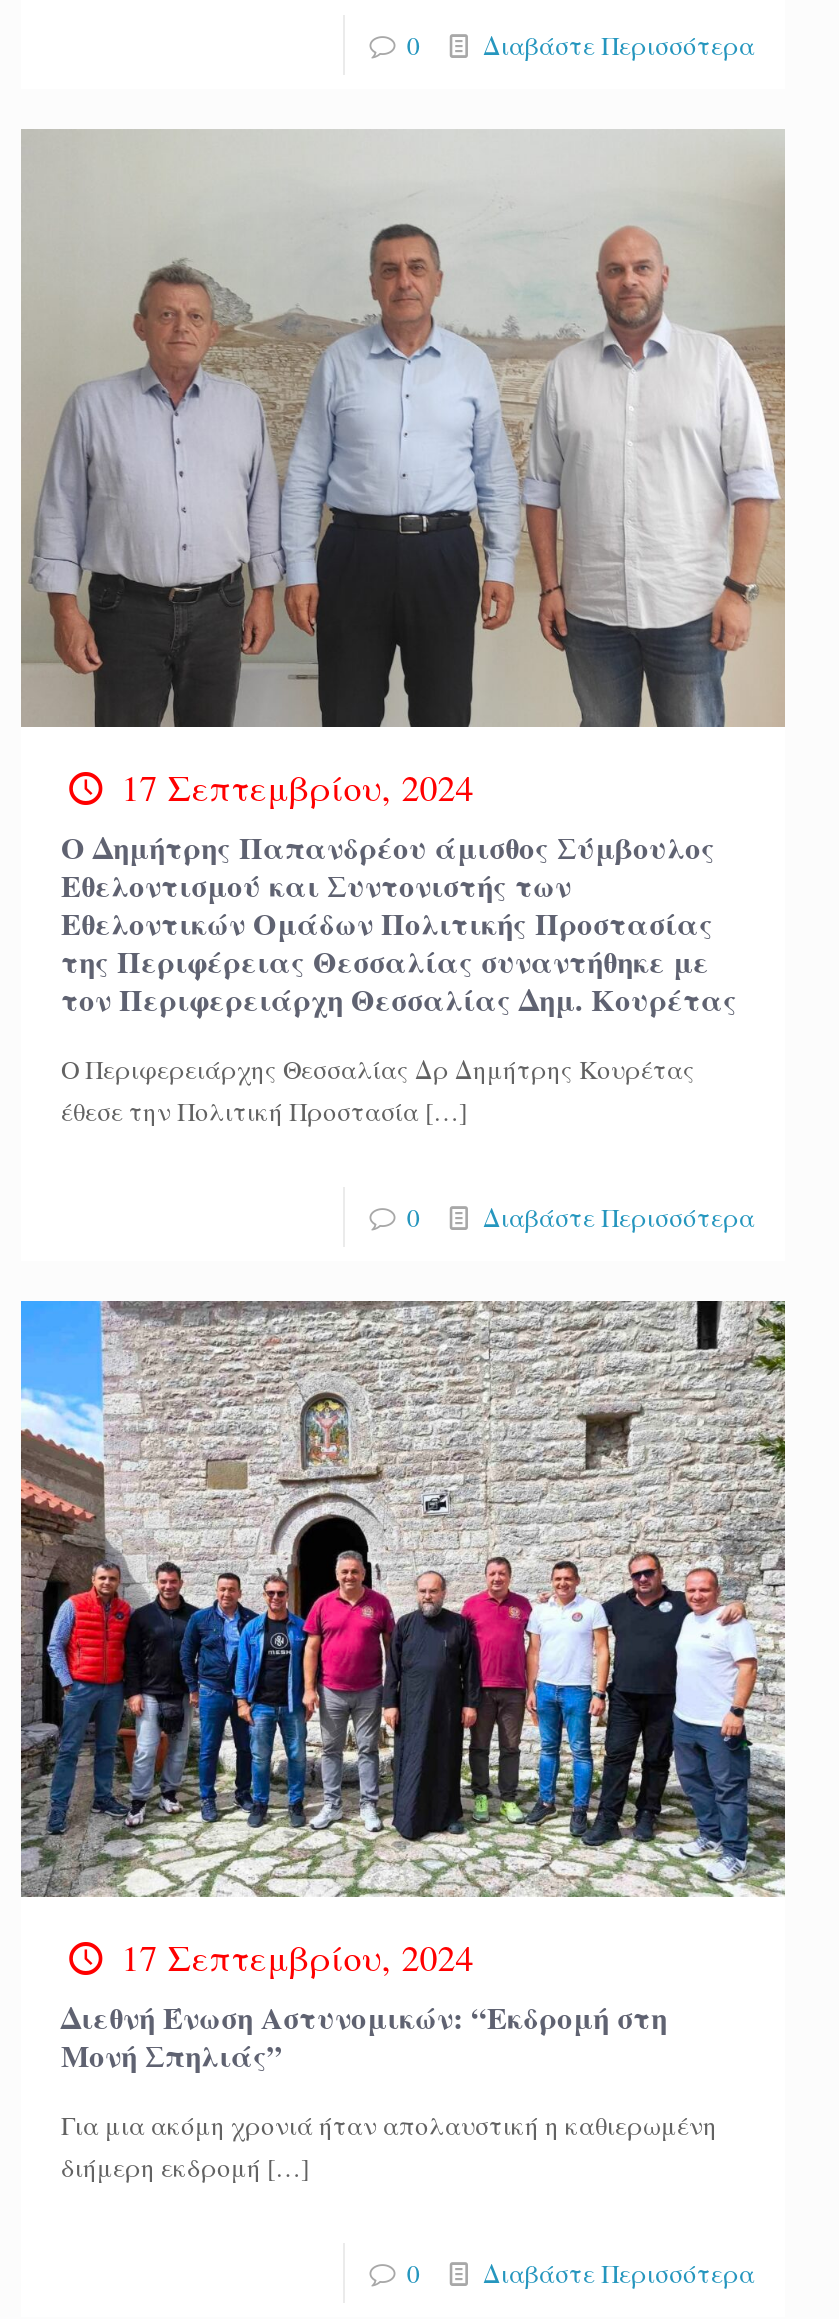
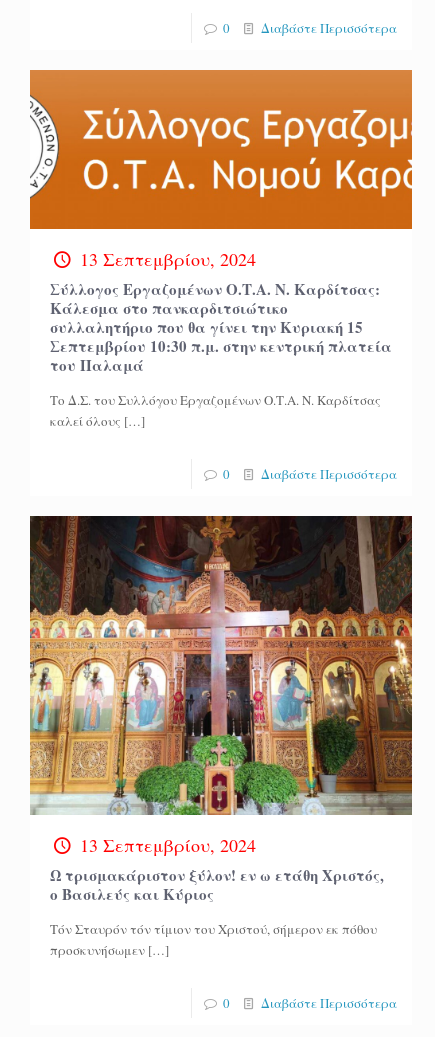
- [image]
- 17 Σεπτεμβρίου, 2024
- Ο Δημήτρης Παπανδρέου άμισθος Σύμβουλος
- Εθελοντισμού και Συντονιστής των
- Εθελοντικών Ομάδων Πολιτικής Προστασίας
- της Περιφέρειας Θεσσαλίας συναντήθηκε με
- τον Περιφερειάρχη Θεσσαλίας Δημ. Κουρέτας
+ [image]
+ 13 Σεπτεμβρίου, 2024
+ Σύλλογος Εργαζομένων Ο.Τ.Α. Ν. Καρδίτσας:
+ Κάλεσμα στο πανκαρδιτσιώτικο
+ συλλαλητήριο που θα γίνει την Κυριακή 15
+ Σεπτεμβρίου 10:30 π.μ. στην κεντρική πλατεία
+ του Παλαμά

- Ο Περιφερειάρχης Θεσσαλίας Δρ Δημήτρης Κουρέτας
- έθεσε την Πολιτική Προστασία […]
+ Το Δ.Σ. του Συλλόγου Εργαζομένων Ο.Τ.Α. Ν. Καρδίτσας
+ καλεί όλους […]

- [image]
- 17 Σεπτεμβρίου, 2024
- Διεθνή Ένωση Αστυνομικών: “Εκδρομή στη
- Μονή Σπηλιάς”
+ [image]
+ 13 Σεπτεμβρίου, 2024
+ Ω τρισμακάριστον ξύλον! εν ω ετάθη Χριστός,
+ ο Βασιλεύς και Κύριος

- Για μια ακόμη χρονιά ήταν απολαυστική η καθιερωμένη
- διήμερη εκδρομή […]
+ Τόν Σταυρόν τόν τίμιον του Χριστού, σήμερον εκ πόθου
+ προσκυνήσωμεν […]
